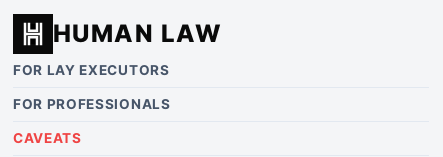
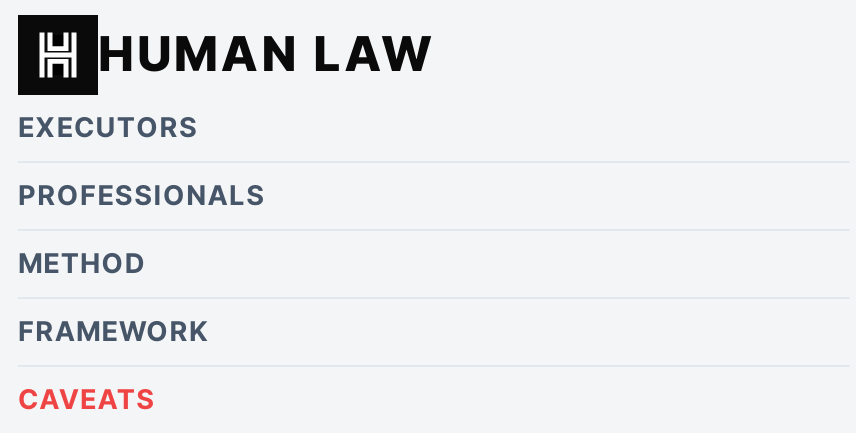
- FOR LAY EXECUTORS
- FOR PROFESSIONALS
+ EXECUTORS
+ PROFESSIONALS
+ METHOD
+ FRAMEWORK
